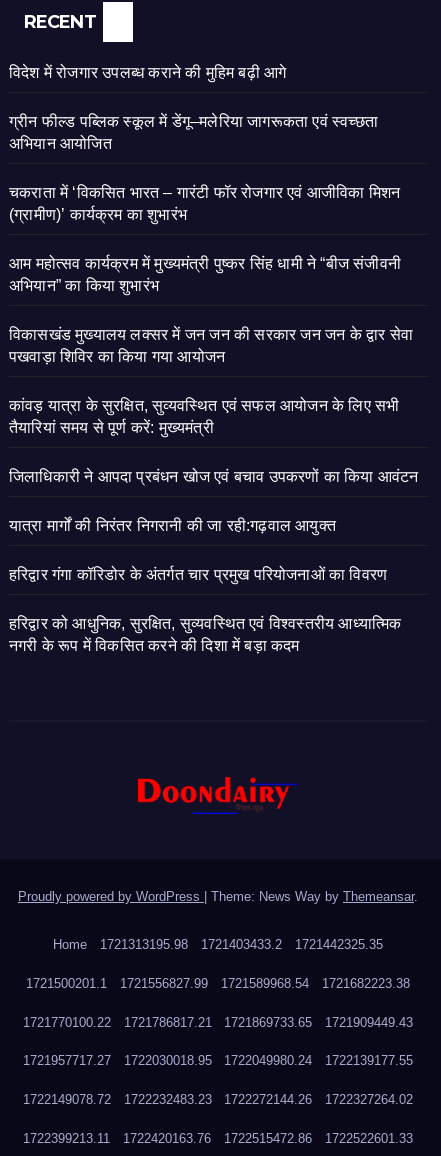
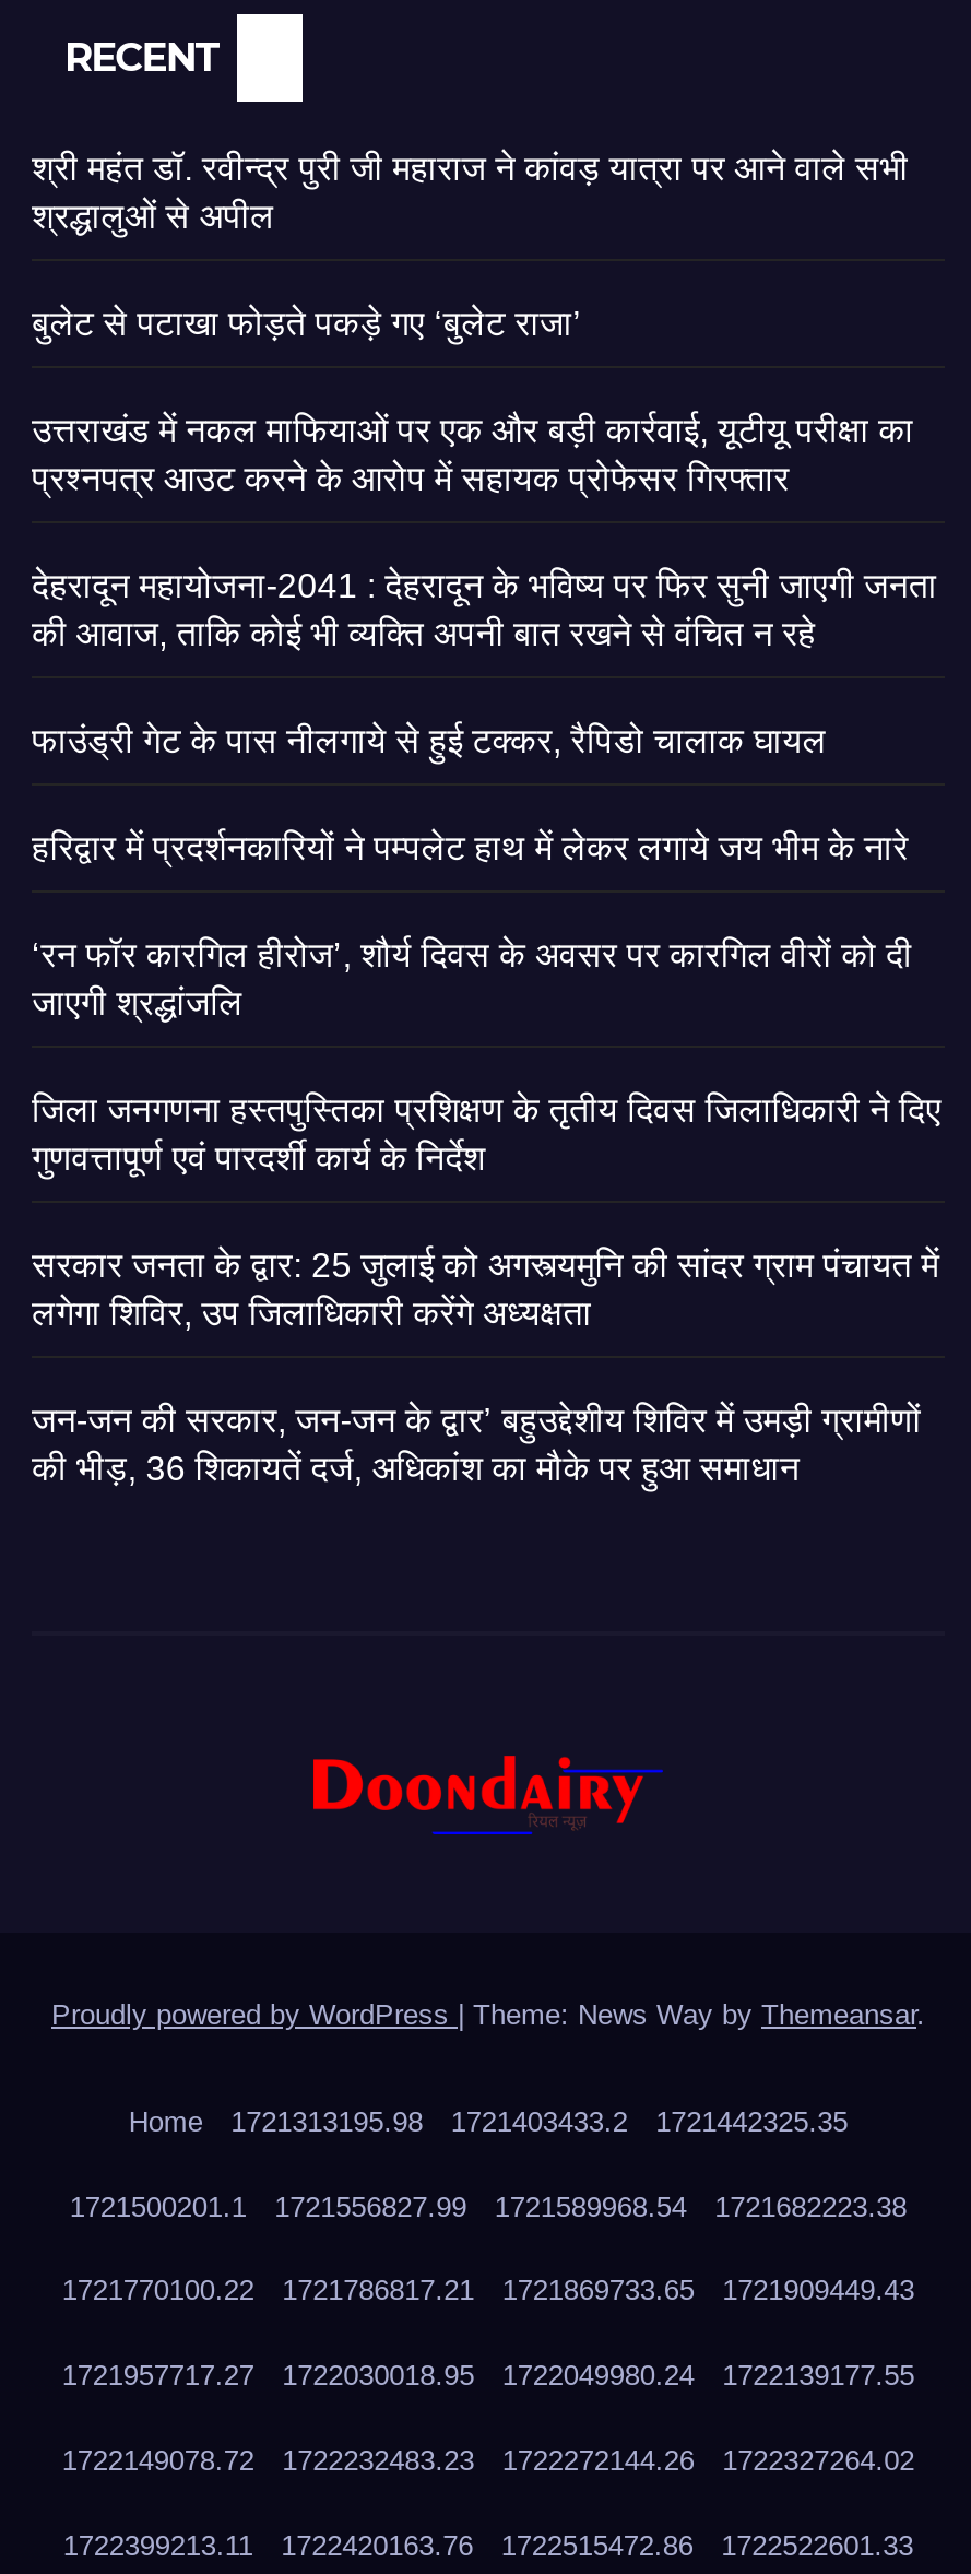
- विदेश में रोजगार उपलब्ध कराने की मुहिम बढ़ी आगे
+ श्री महंत डॉ. रवीन्द्र पुरी जी महाराज ने कांवड़ यात्रा पर आने वाले सभी
+ श्रद्धालुओं से अपील

- ग्रीन फील्ड पब्लिक स्कूल में डेंगू–मलेरिया जागरूकता एवं स्वच्छता
- अभियान आयोजित
+ बुलेट से पटाखा फोड़ते पकड़े गए ‘बुलेट राजा’

- चकराता में ‘विकसित भारत – गारंटी फॉर रोजगार एवं आजीविका मिशन
- (ग्रामीण)’ कार्यक्रम का शुभारंभ
+ उत्तराखंड में नकल माफियाओं पर एक और बड़ी कार्रवाई, यूटीयू परीक्षा का
+ प्रश्नपत्र आउट करने के आरोप में सहायक प्रोफेसर गिरफ्तार

- आम महोत्सव कार्यक्रम में मुख्यमंत्री पुष्कर सिंह धामी ने “बीज संजीवनी
- अभियान” का किया शुभारंभ
+ देहरादून महायोजना-2041 : देहरादून के भविष्य पर फिर सुनी जाएगी जनता
+ की आवाज, ताकि कोई भी व्यक्ति अपनी बात रखने से वंचित न रहे

- विकासखंड मुख्यालय लक्सर में जन जन की सरकार जन जन के द्वार सेवा
- पखवाड़ा शिविर का किया गया आयोजन
+ फाउंड्री गेट के पास नीलगाये से हुई टक्कर, रैपिडो चालाक घायल

- कांवड़ यात्रा के सुरक्षित, सुव्यवस्थित एवं सफल आयोजन के लिए सभी
- तैयारियां समय से पूर्ण करें: मुख्यमंत्री
+ हरिद्वार में प्रदर्शनकारियों ने पम्पलेट हाथ में लेकर लगाये जय भीम के नारे

- जिलाधिकारी ने आपदा प्रबंधन खोज एवं बचाव उपकरणों का किया आवंटन
+ ‘रन फॉर कारगिल हीरोज’, शौर्य दिवस के अवसर पर कारगिल वीरों को दी
+ जाएगी श्रद्धांजलि

- यात्रा मार्गों की निरंतर निगरानी की जा रही:गढ़वाल आयुक्त
+ जिला जनगणना हस्तपुस्तिका प्रशिक्षण के तृतीय दिवस जिलाधिकारी ने दिए
+ गुणवत्तापूर्ण एवं पारदर्शी कार्य के निर्देश

- हरिद्वार गंगा कॉरिडोर के अंतर्गत चार प्रमुख परियोजनाओं का विवरण
+ सरकार जनता के द्वार: 25 जुलाई को अगस्त्यमुनि की सांदर ग्राम पंचायत में
+ लगेगा शिविर, उप जिलाधिकारी करेंगे अध्यक्षता

- हरिद्वार को आधुनिक, सुरक्षित, सुव्यवस्थित एवं विश्वस्तरीय आध्यात्मिक
- नगरी के रूप में विकसित करने की दिशा में बड़ा कदम
+ जन-जन की सरकार, जन-जन के द्वार’ बहुउद्देशीय शिविर में उमड़ी ग्रामीणों
+ की भीड़, 36 शिकायतें दर्ज, अधिकांश का मौके पर हुआ समाधान
